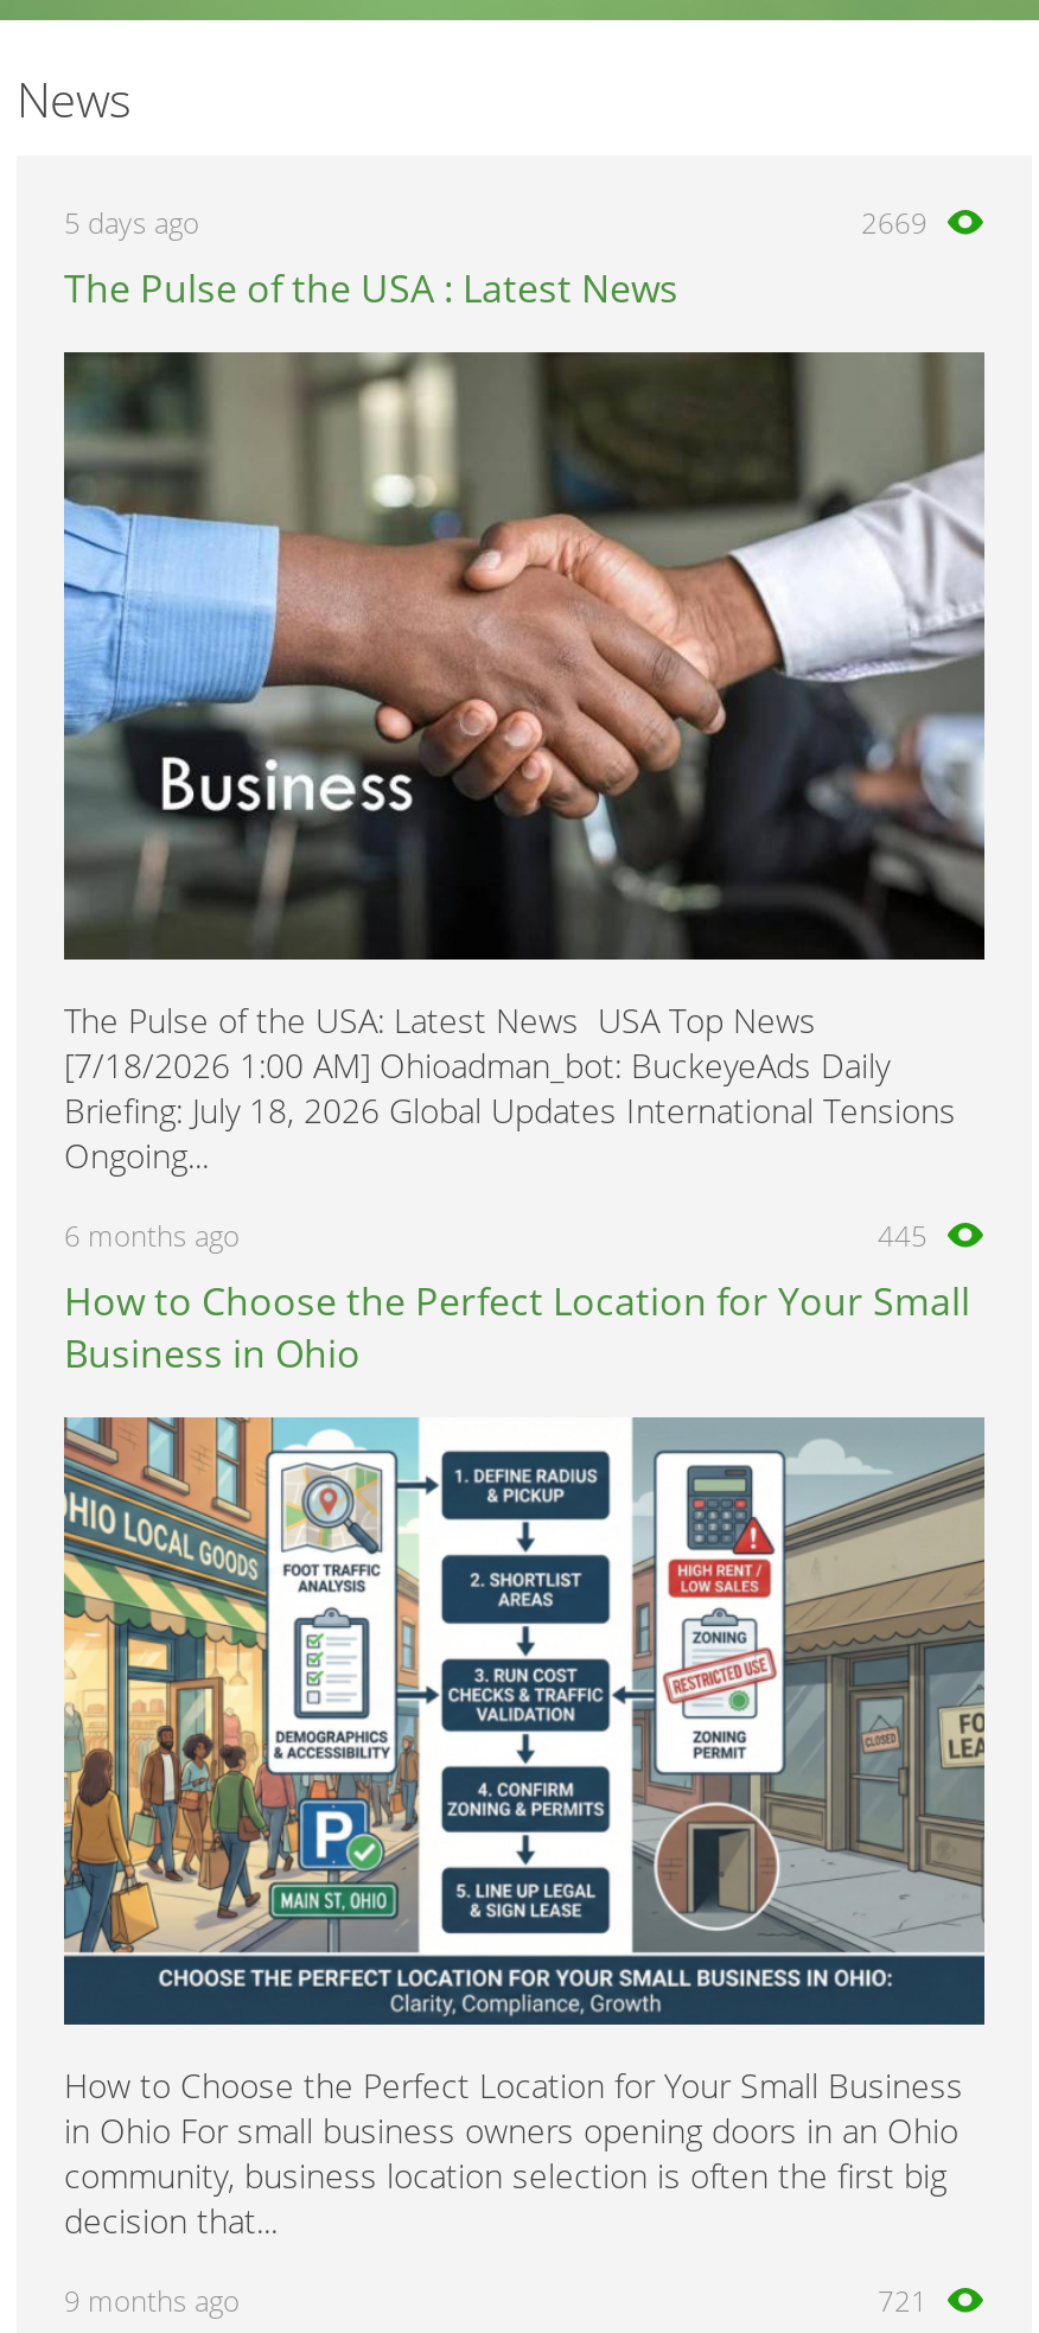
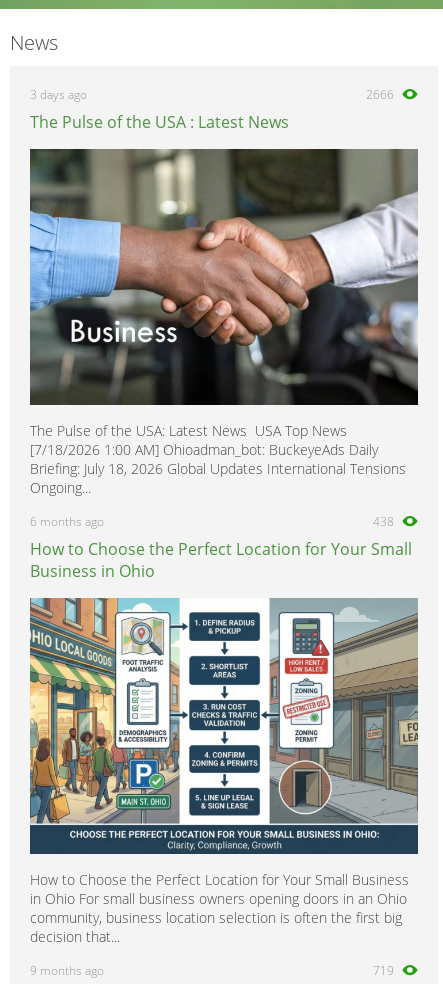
- 5 days ago
+ 3 days ago

- 2669
+ 2666

- 445
+ 438

- 721
+ 719
